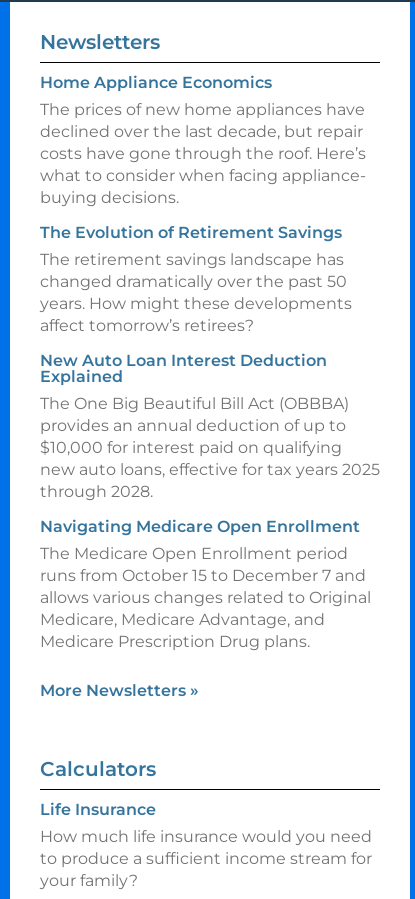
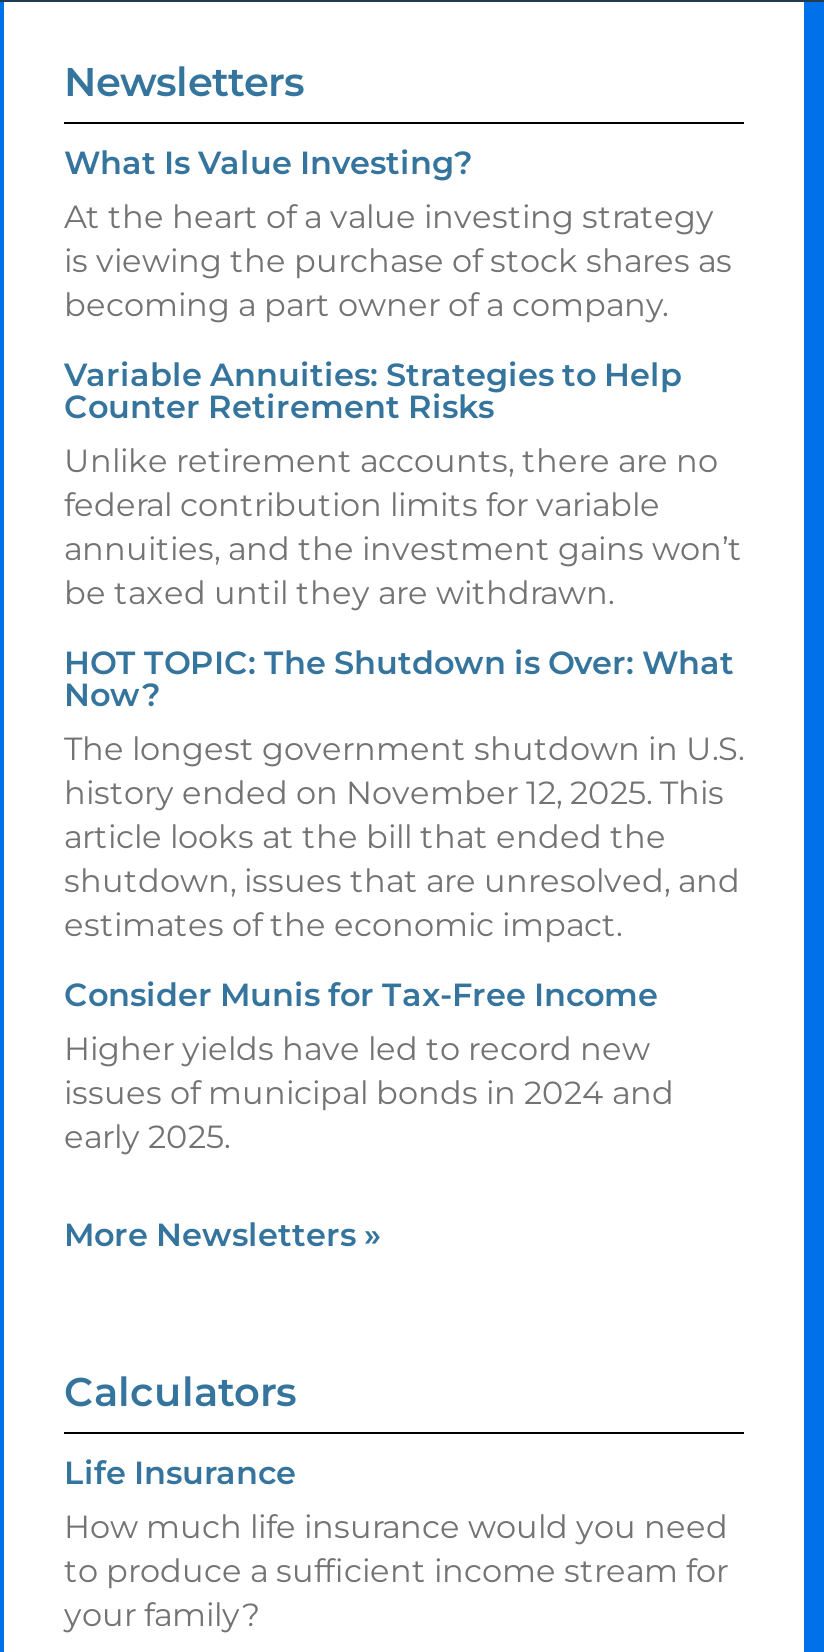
- Home Appliance Economics
- The prices of new home appliances have
- declined over the last decade, but repair
- costs have gone through the roof. Here’s
- what to consider when facing appliance-
- buying decisions.
+ What Is Value Investing?
+ At the heart of a value investing strategy
+ is viewing the purchase of stock shares as
+ becoming a part owner of a company.

- The Evolution of Retirement Savings
- The retirement savings landscape has
- changed dramatically over the past 50
- years. How might these developments
- affect tomorrow’s retirees?
+ Variable Annuities: Strategies to Help
+ Counter Retirement Risks
+ Unlike retirement accounts, there are no
+ federal contribution limits for variable
+ annuities, and the investment gains won’t
+ be taxed until they are withdrawn.

- New Auto Loan Interest Deduction
- Explained
- The One Big Beautiful Bill Act (OBBBA)
- provides an annual deduction of up to
- $10,000 for interest paid on qualifying
- new auto loans, effective for tax years 2025
- through 2028.
+ HOT TOPIC: The Shutdown is Over: What
+ Now?
+ The longest government shutdown in U.S.
+ history ended on November 12, 2025. This
+ article looks at the bill that ended the
+ shutdown, issues that are unresolved, and
+ estimates of the economic impact.

- Navigating Medicare Open Enrollment
- The Medicare Open Enrollment period
- runs from October 15 to December 7 and
- allows various changes related to Original
- Medicare, Medicare Advantage, and
- Medicare Prescription Drug plans.
+ Consider Munis for Tax-Free Income
+ Higher yields have led to record new
+ issues of municipal bonds in 2024 and
+ early 2025.
